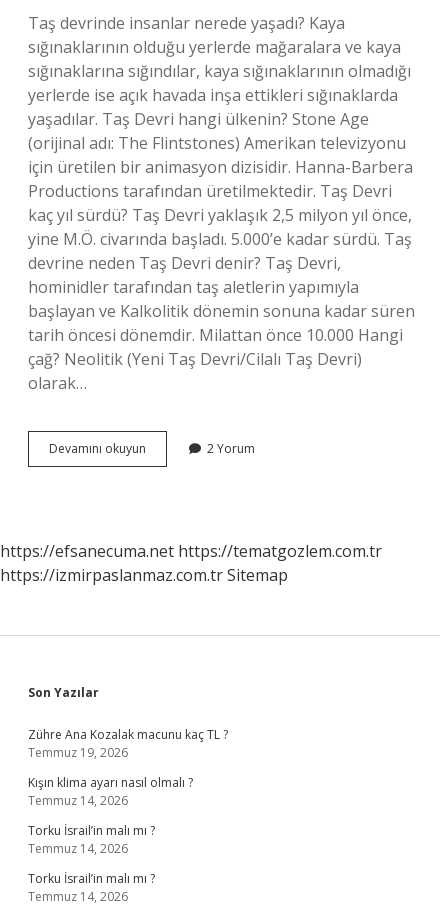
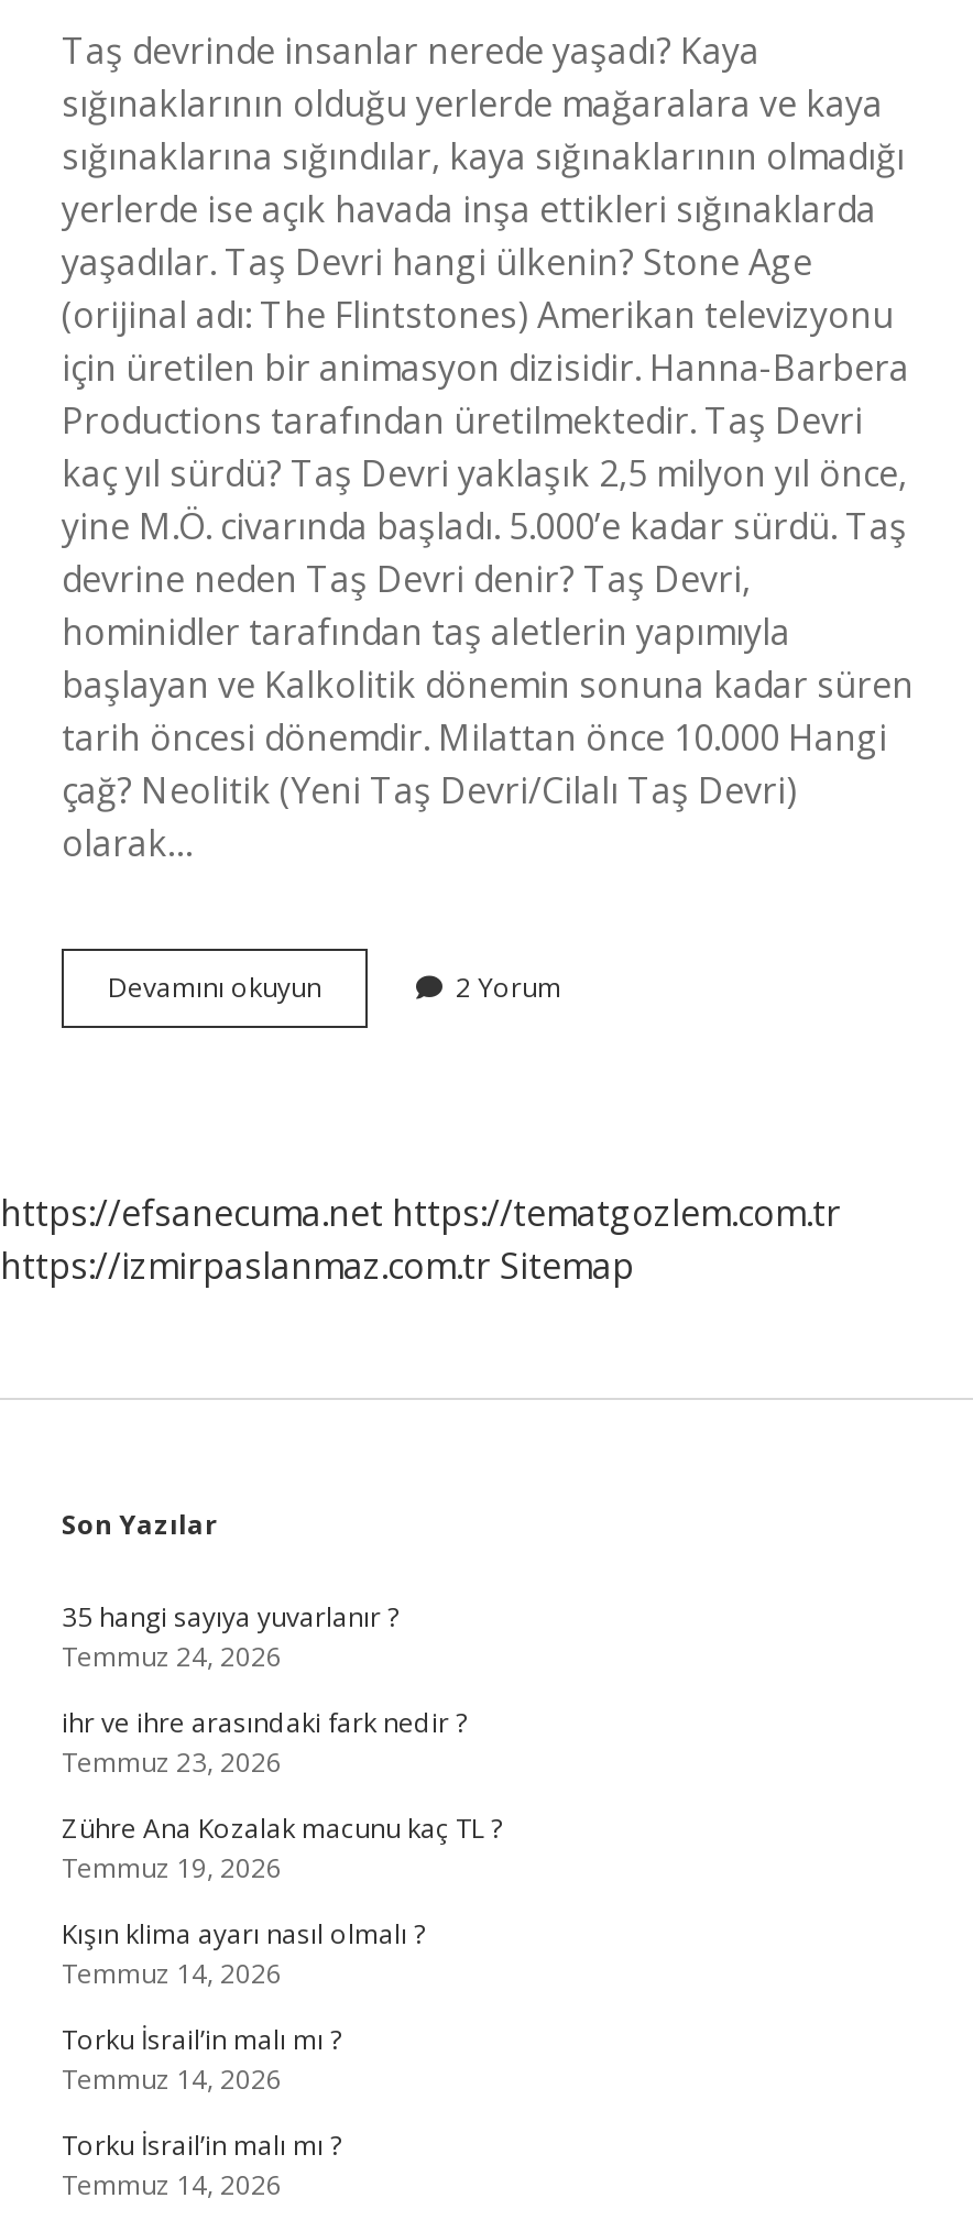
+ 35 hangi sayıya yuvarlanır ?
+ Temmuz 24, 2026
+ ihr ve ihre arasındaki fark nedir ?
+ Temmuz 23, 2026
